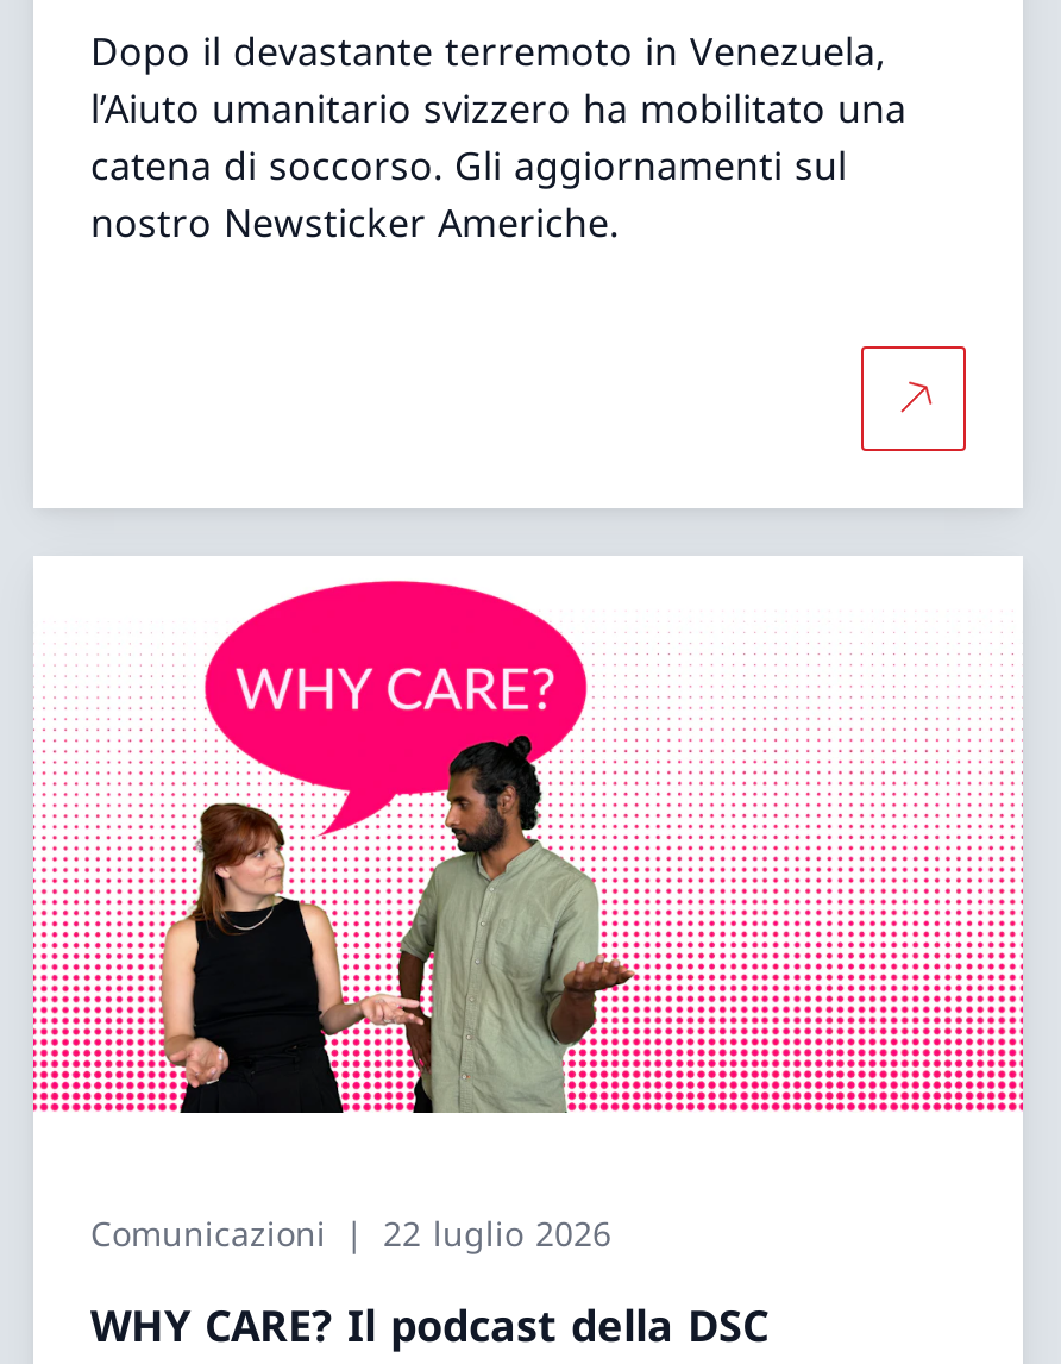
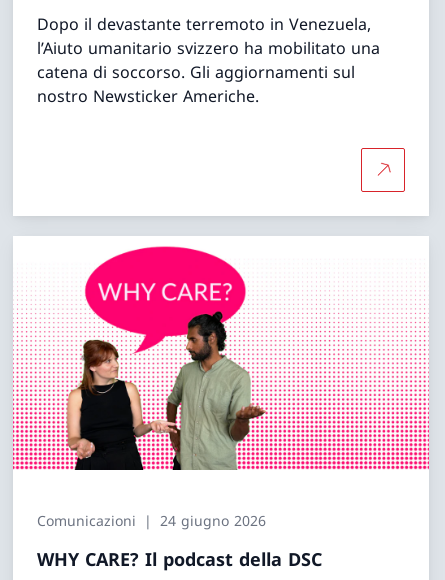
- Comunicazioni 22 luglio 2026
+ Comunicazioni 24 giugno 2026
